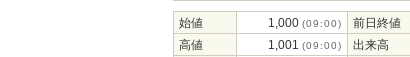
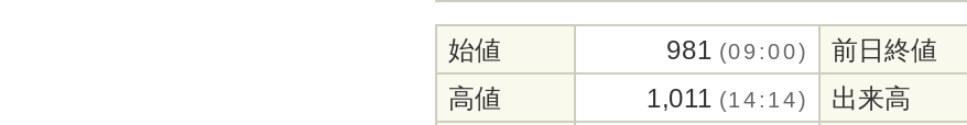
- 1,000 (09:00) 前日終値
+ 981 (09:00) 前日終値

- 1,001 (09:00) 出来高
+ 1,011 (14:14) 出来高
